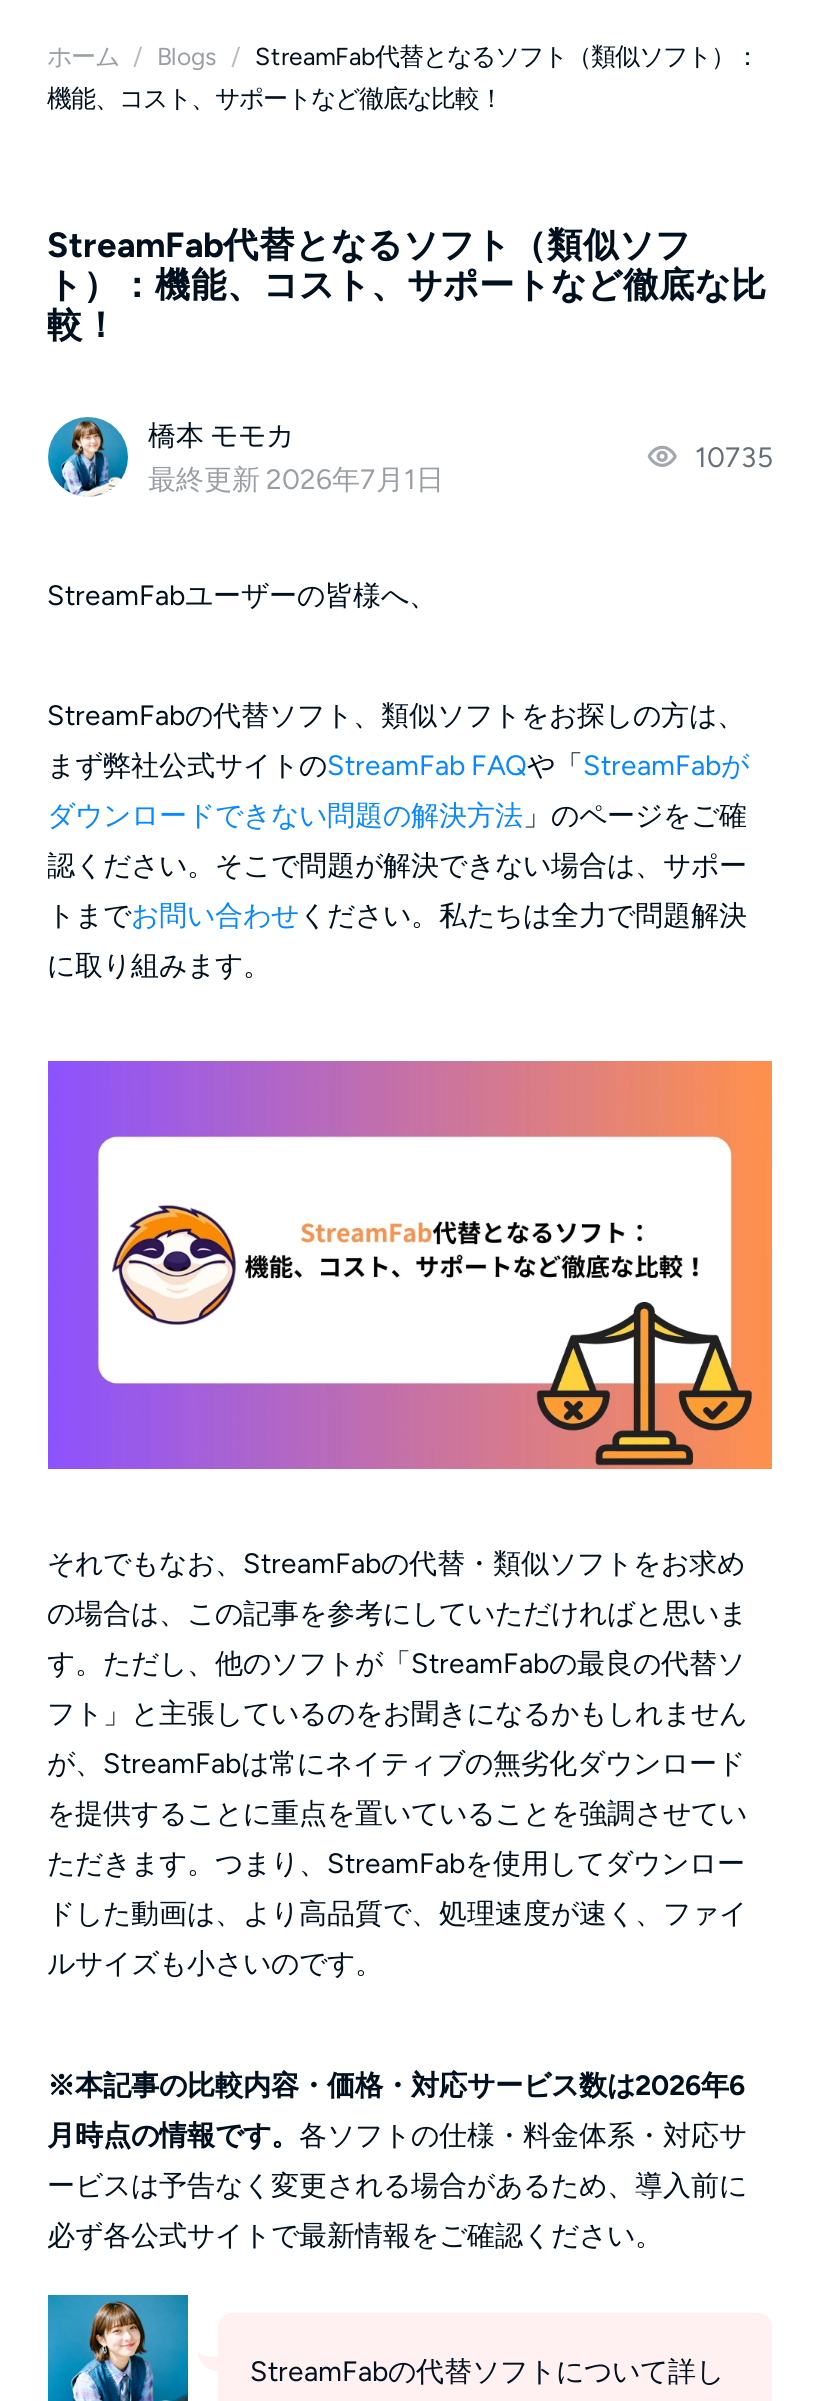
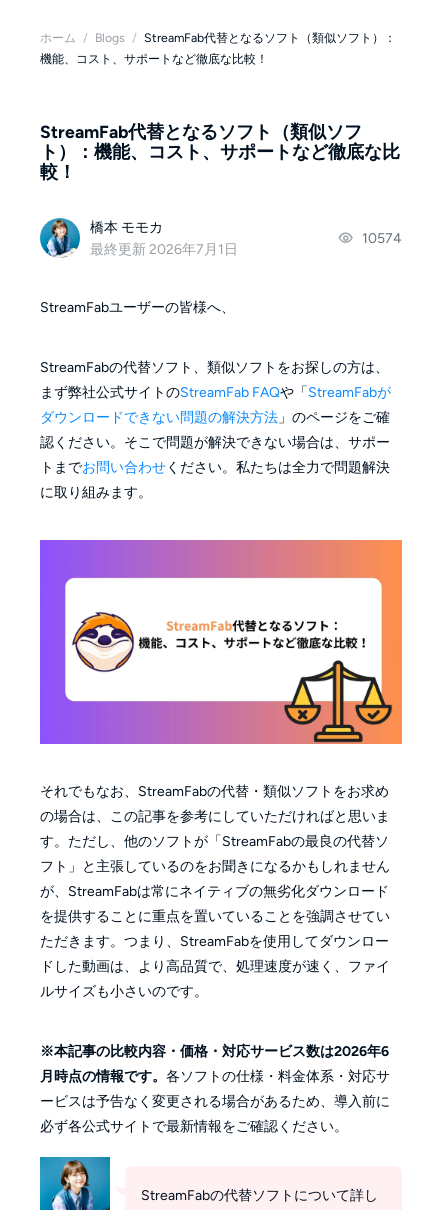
- 10735
+ 10574
